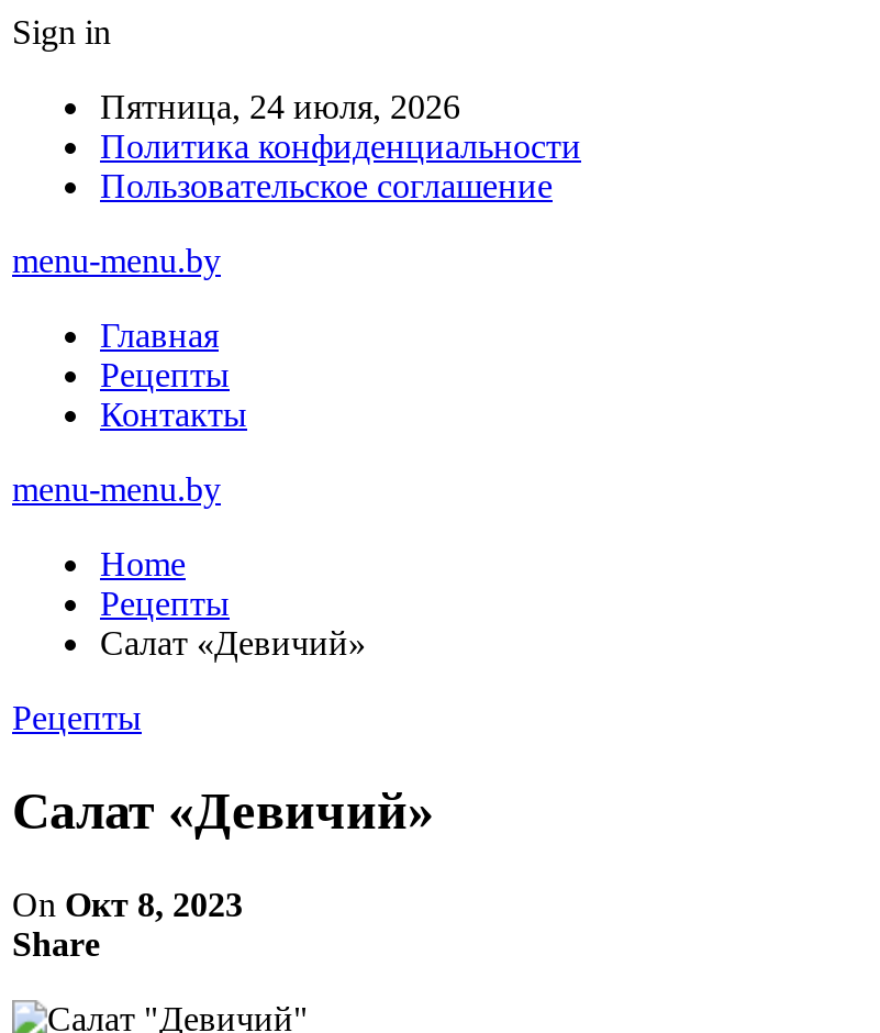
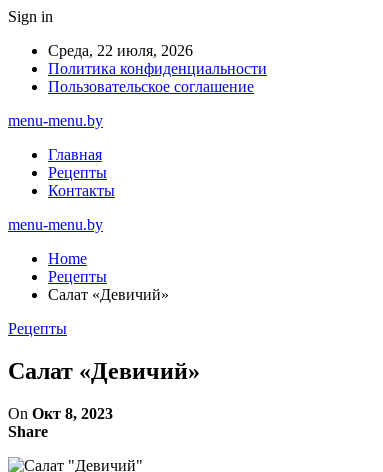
- Пятница, 24 июля, 2026
+ Среда, 22 июля, 2026
